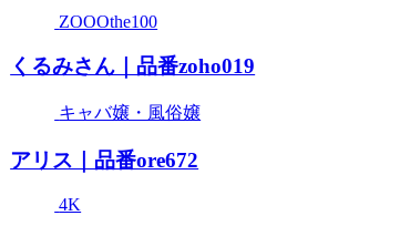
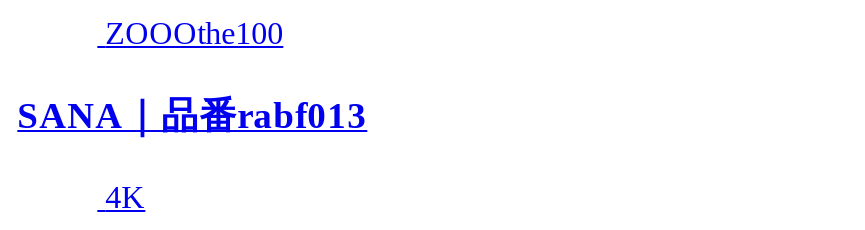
- くるみさん｜品番zoho019
- キャバ嬢・風俗嬢
- アリス｜品番ore672
+ SANA｜品番rabf013
